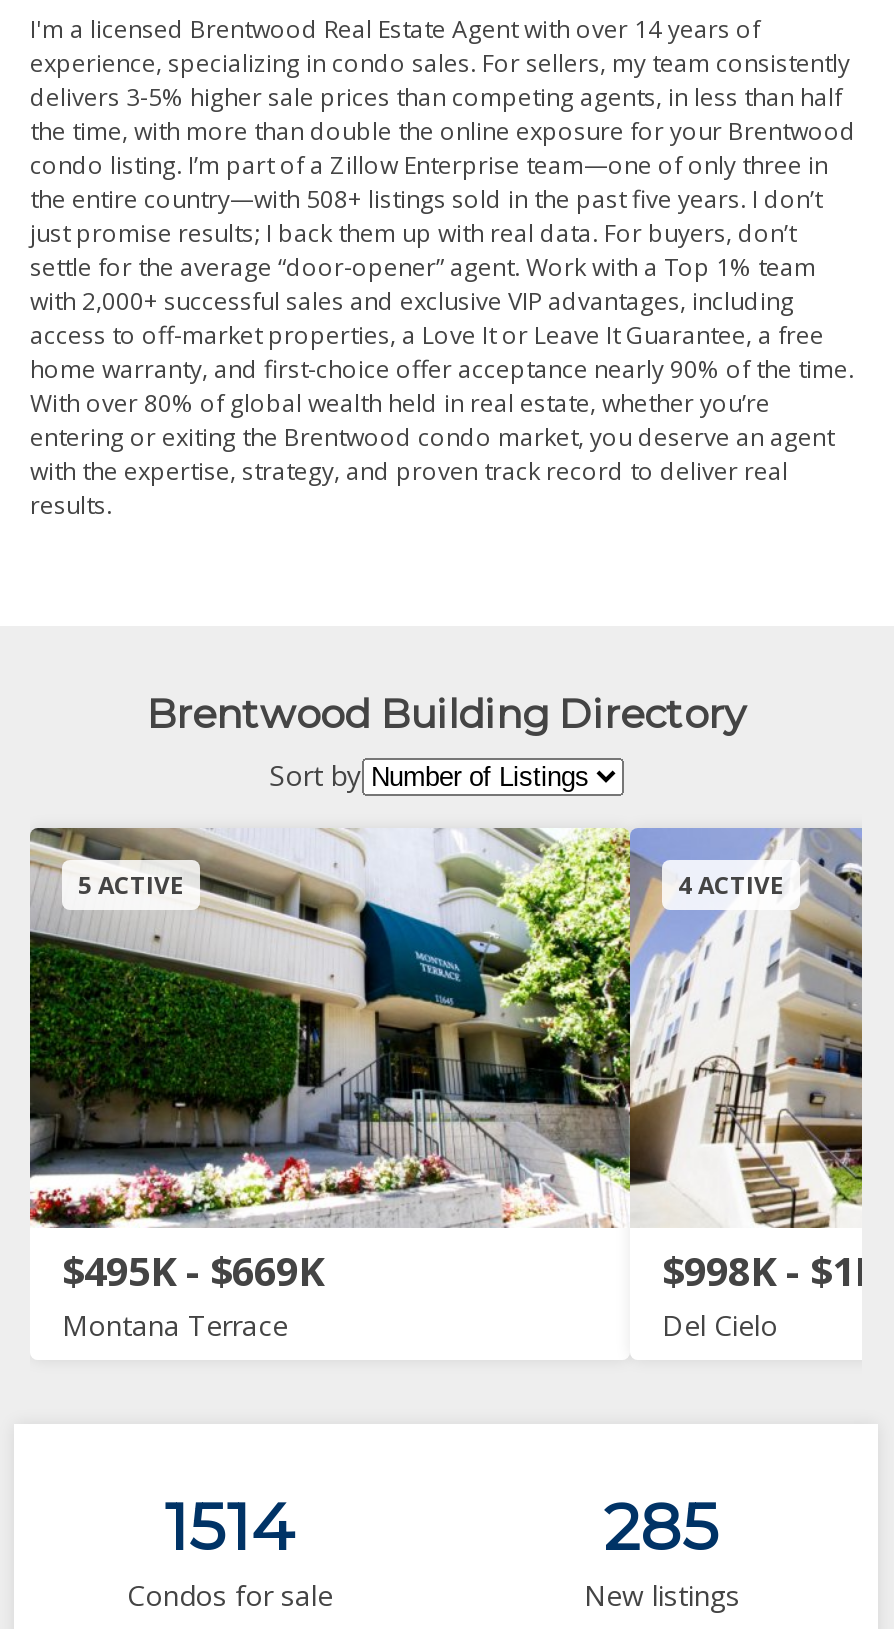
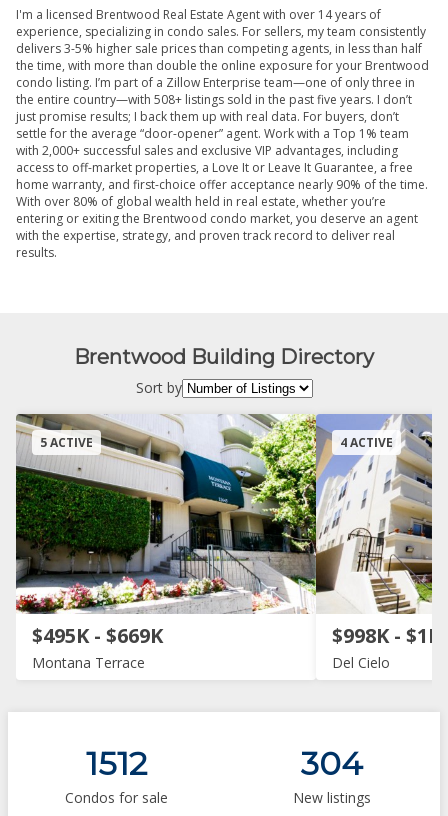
- 1514
+ 1512

- 285
+ 304
